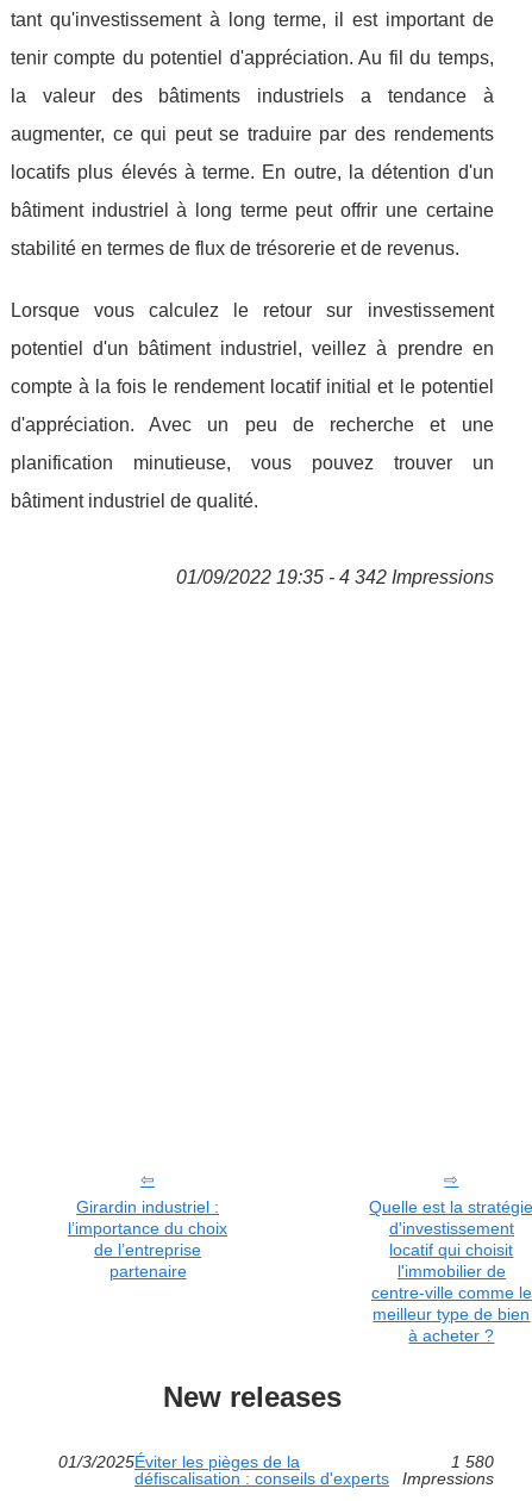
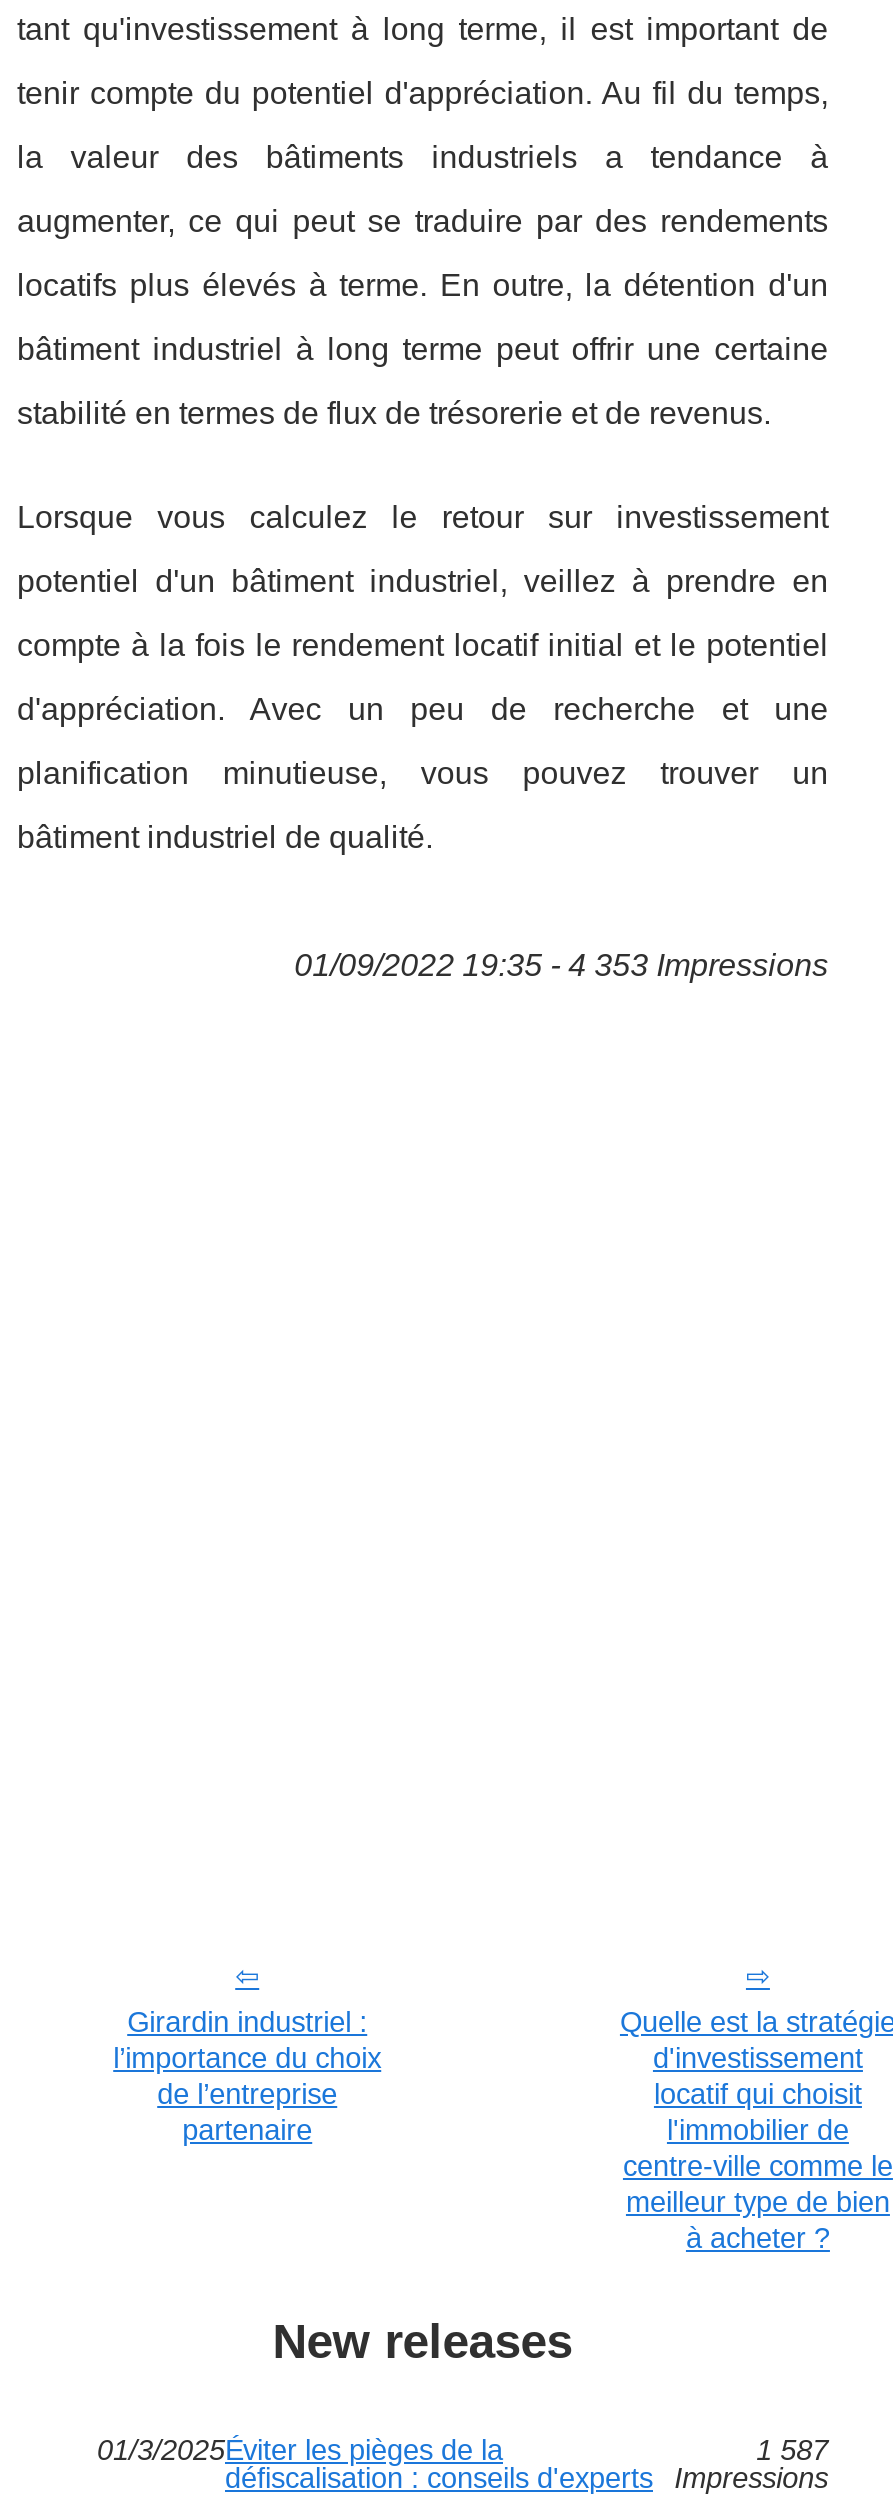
- 01/09/2022 19:35 - 4 342 Impressions
+ 01/09/2022 19:35 - 4 353 Impressions

- 1 580
+ 1 587
